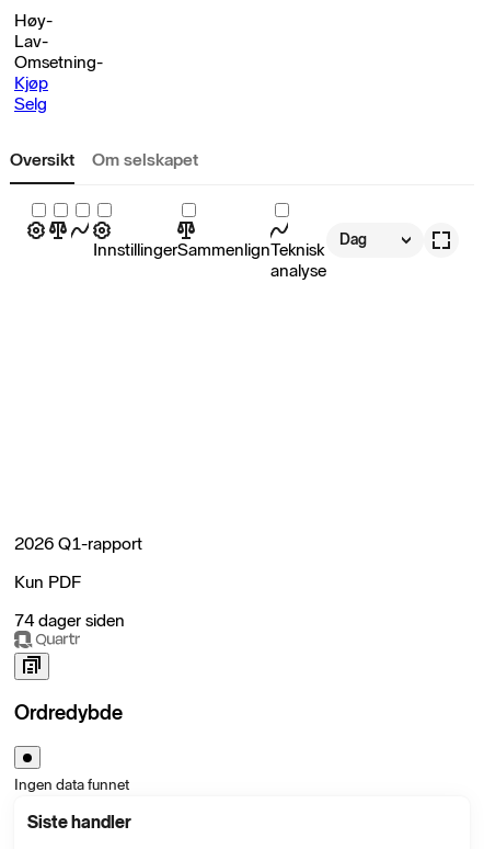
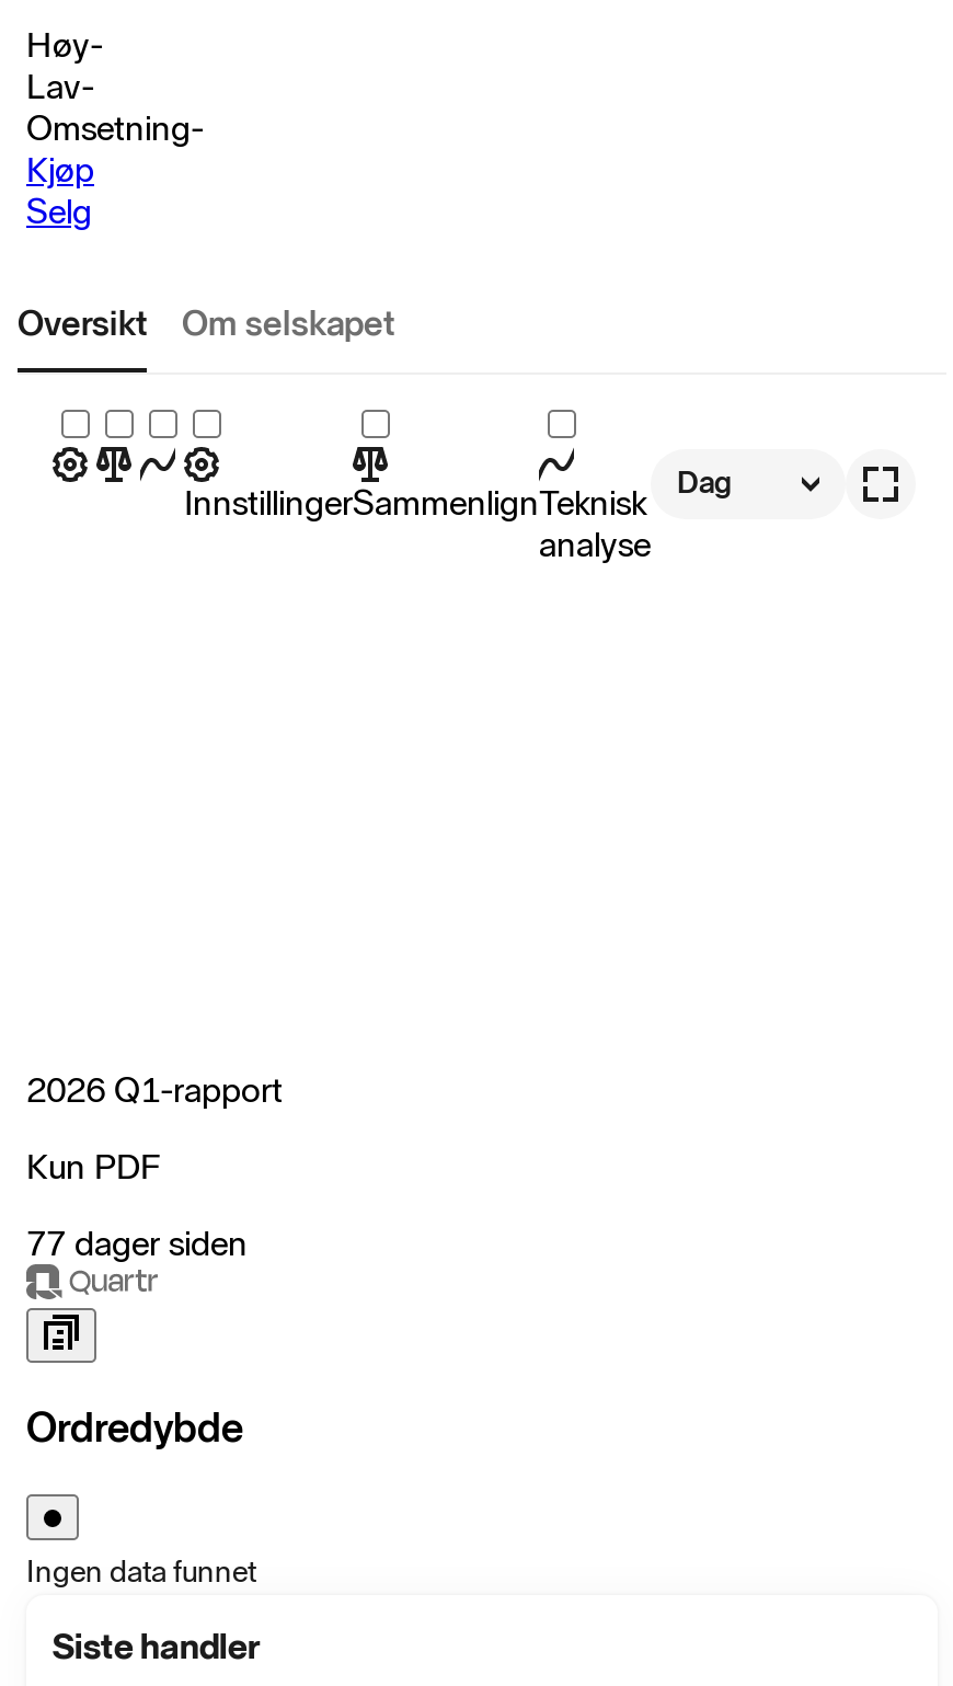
- 74 dager siden
+ 77 dager siden
